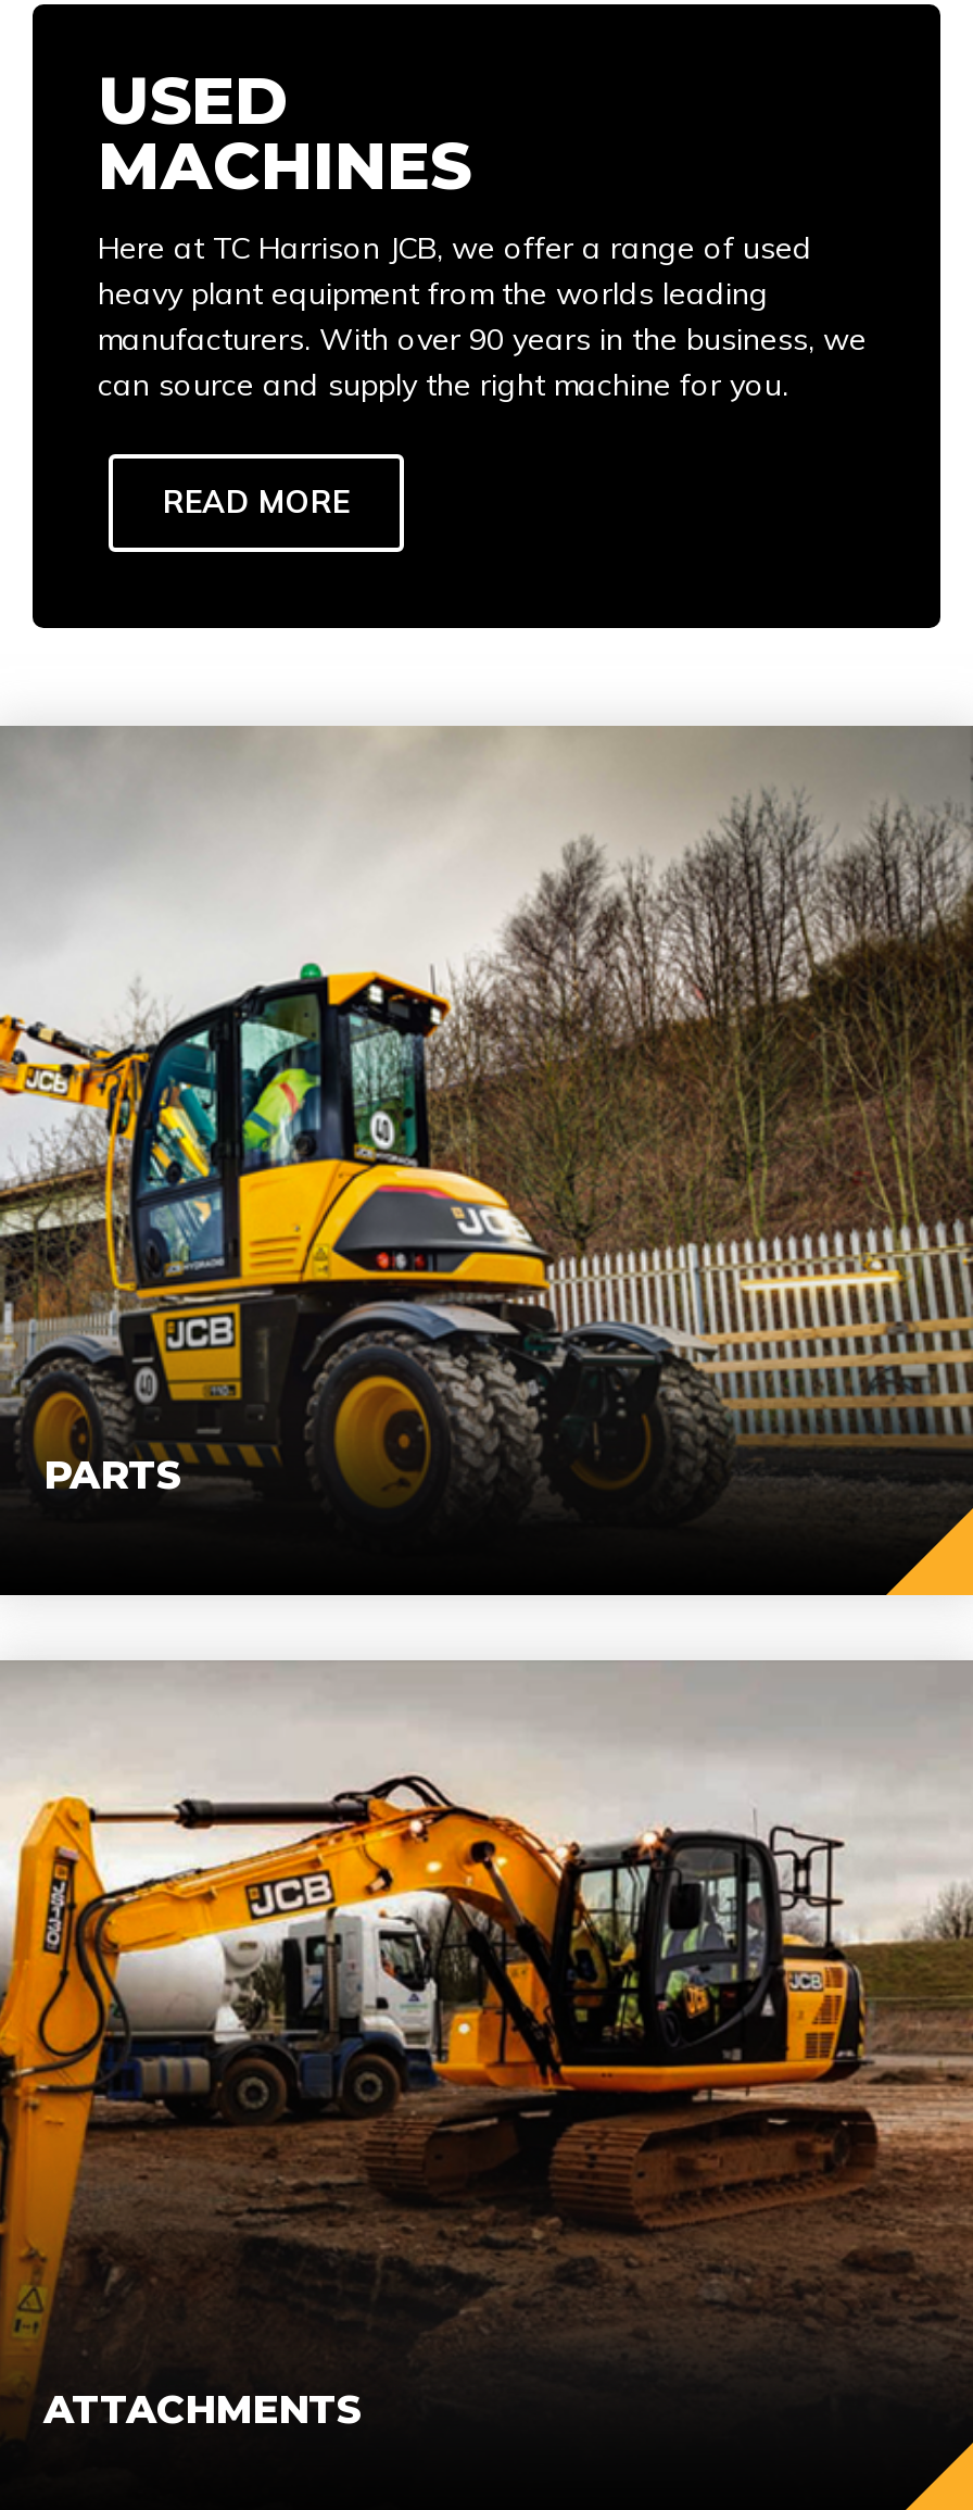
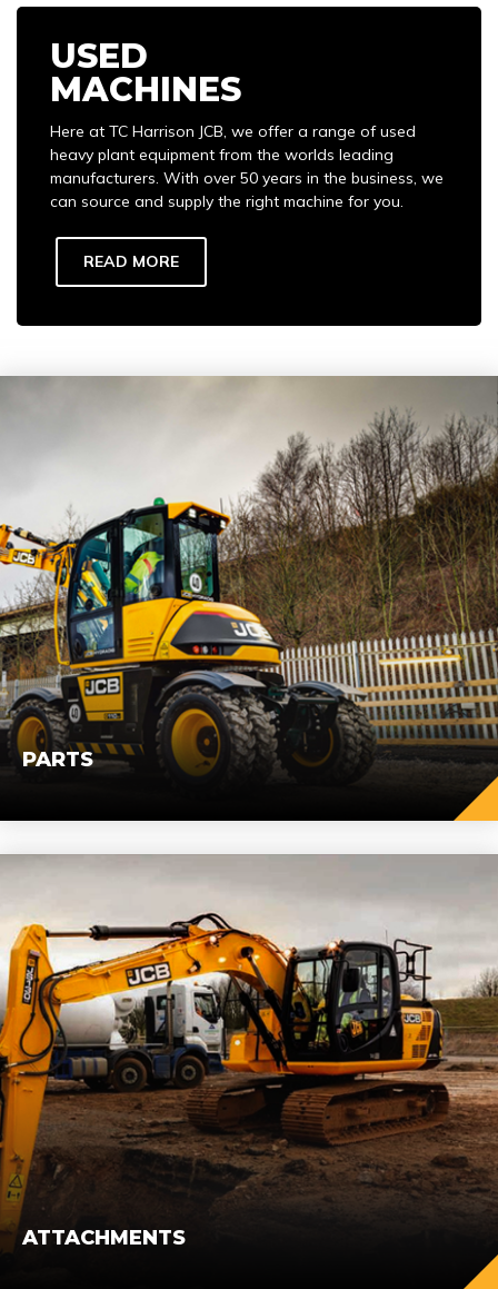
- manufacturers. With over 90 years in the business, we
+ manufacturers. With over 50 years in the business, we
